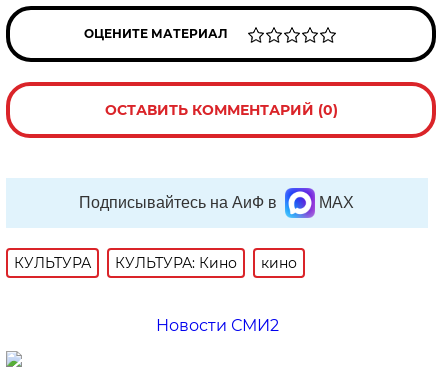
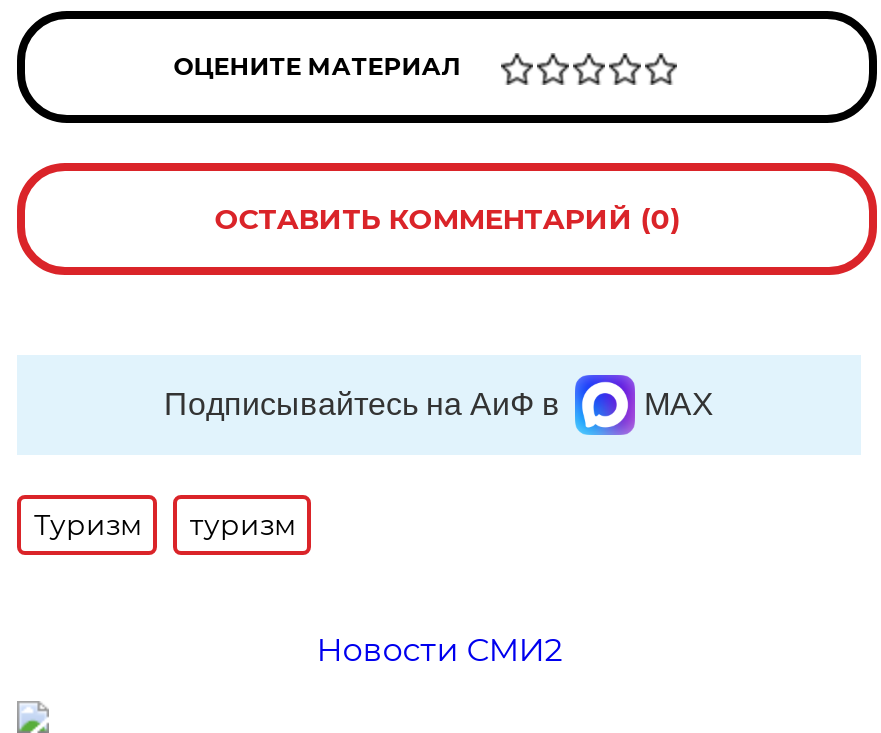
- КУЛЬТУРА
- КУЛЬТУРА: Кино
- кино
+ Туризм
+ туризм
